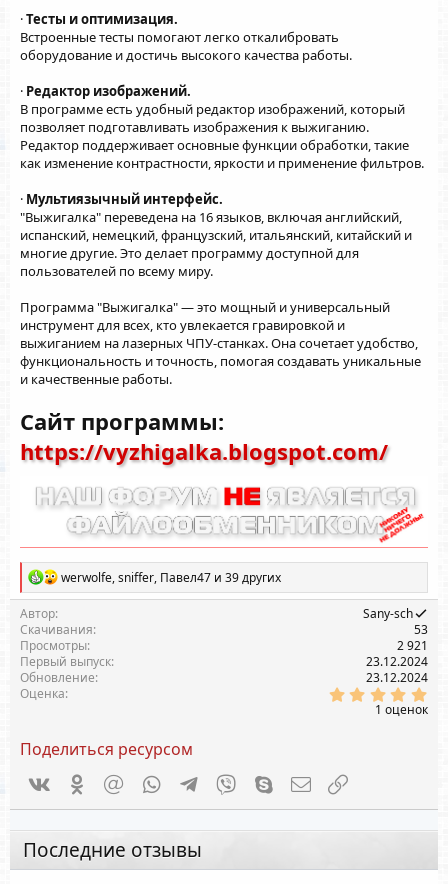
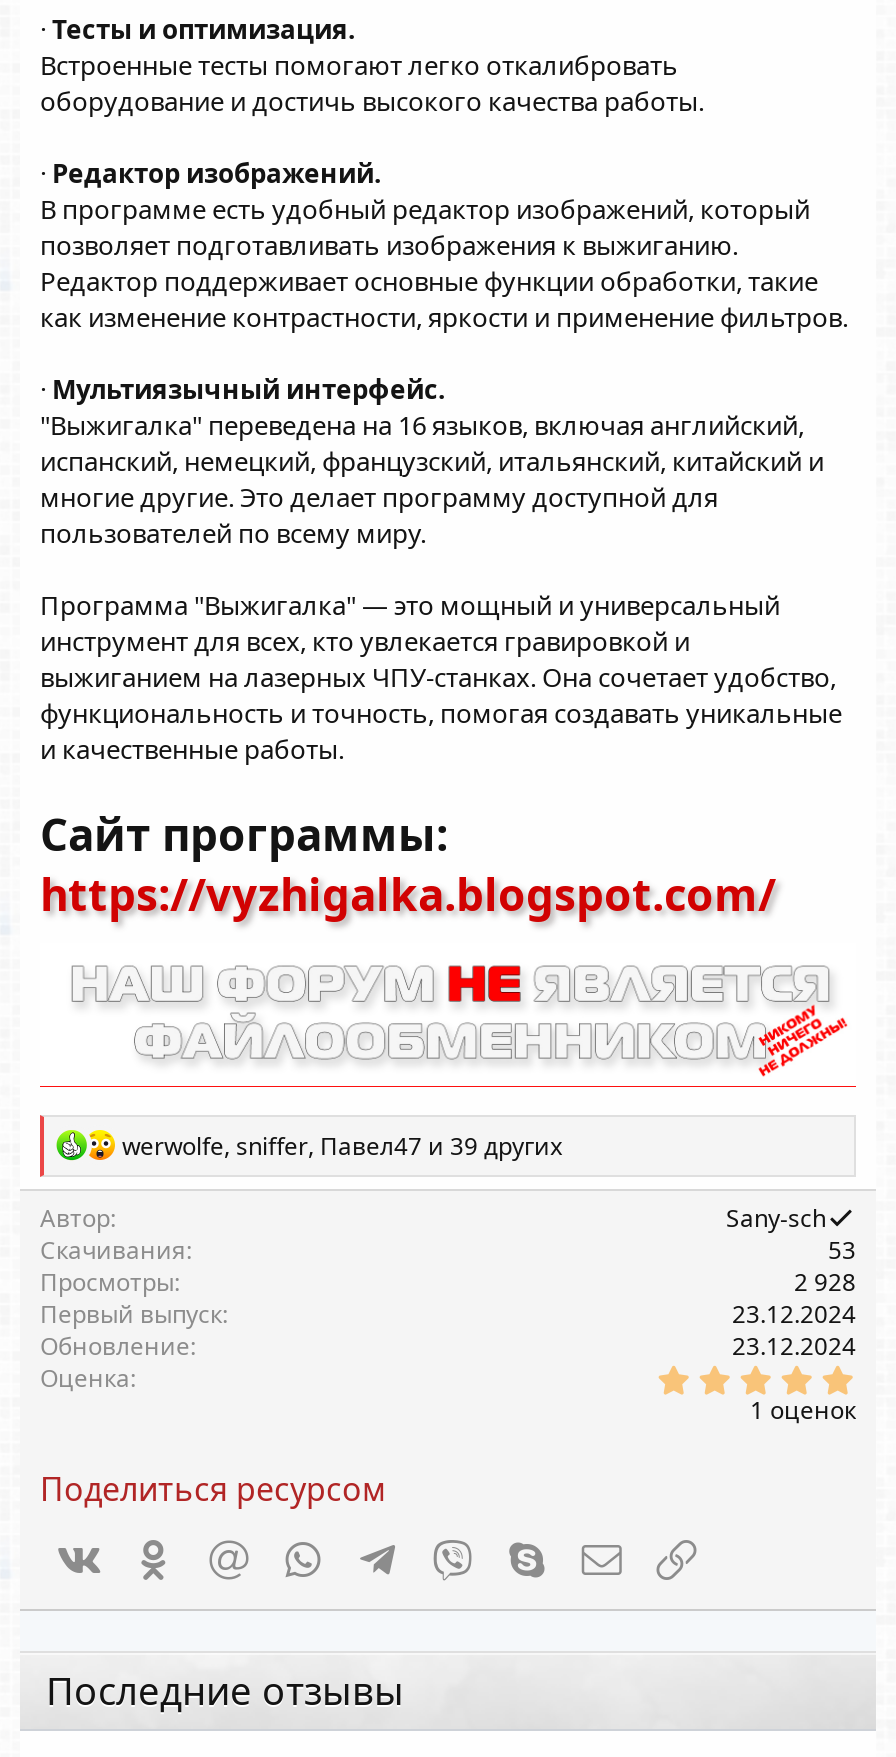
- 2 921
+ 2 928
